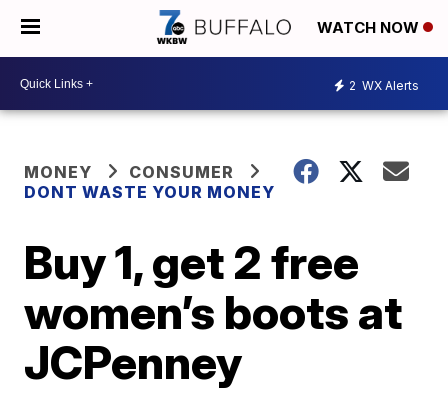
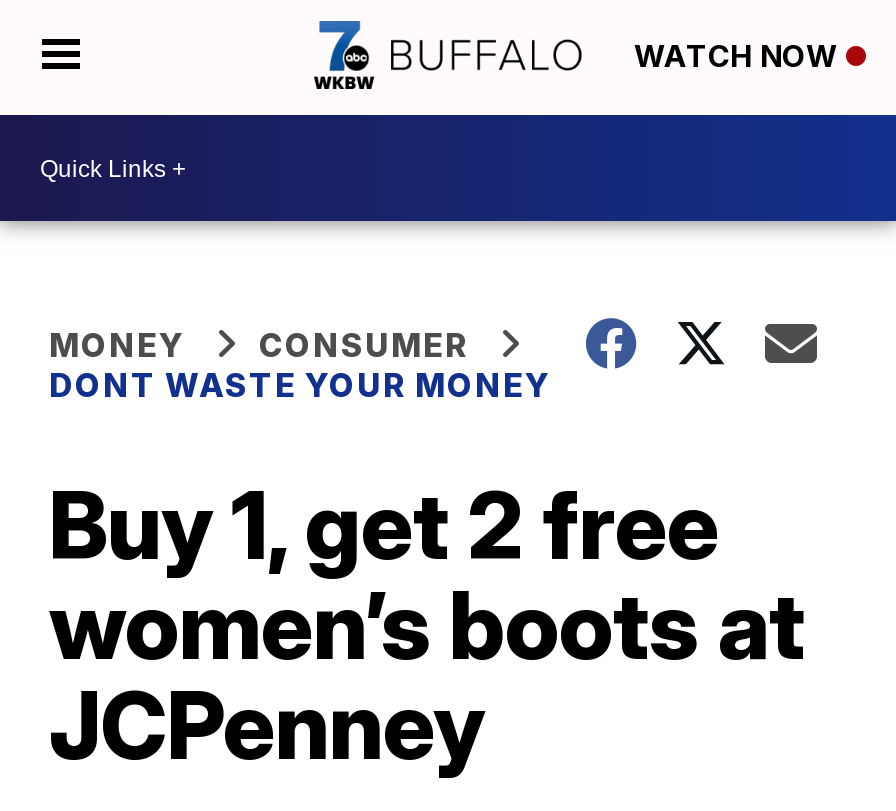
- 2 WX Alerts
